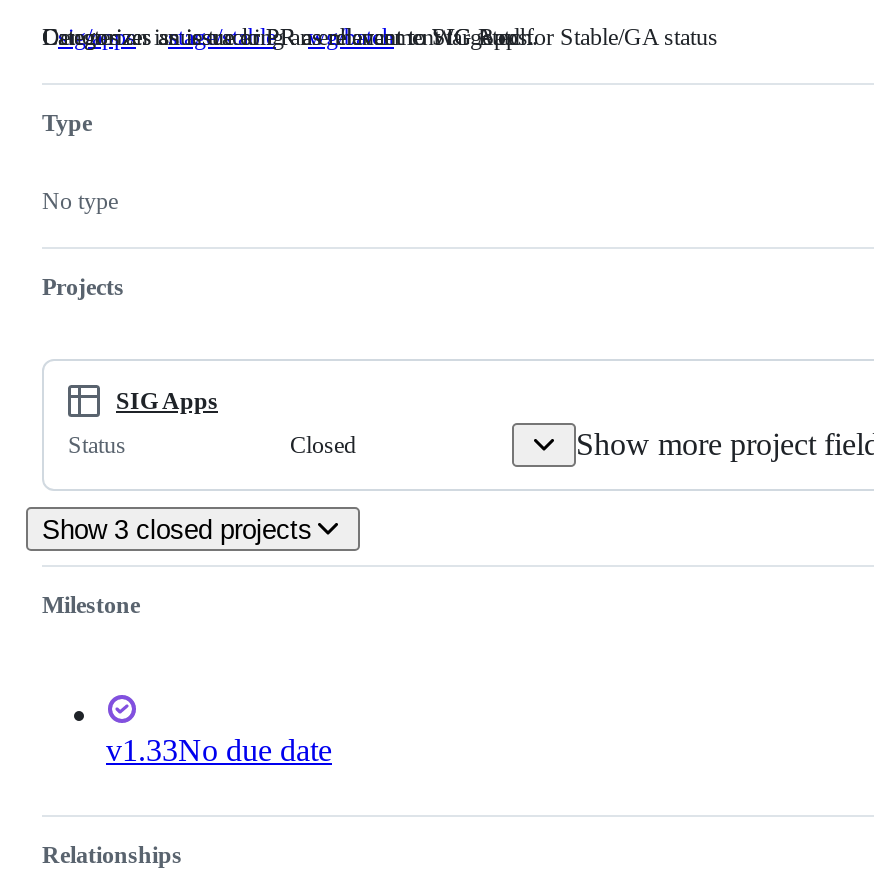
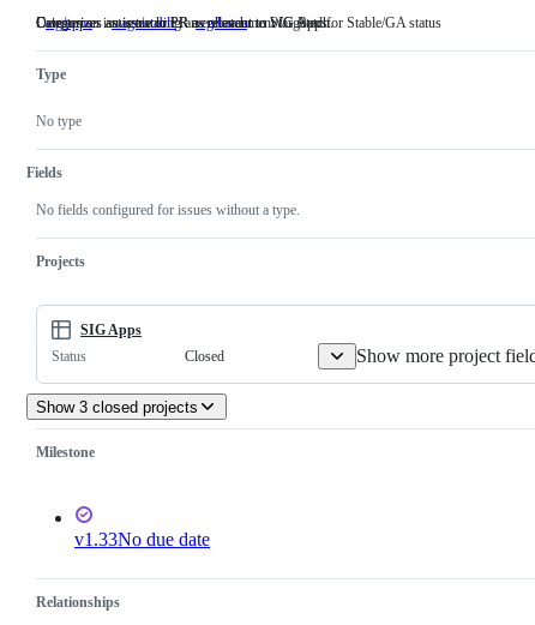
+ Fields
+ No fields configured for issues without a type.
